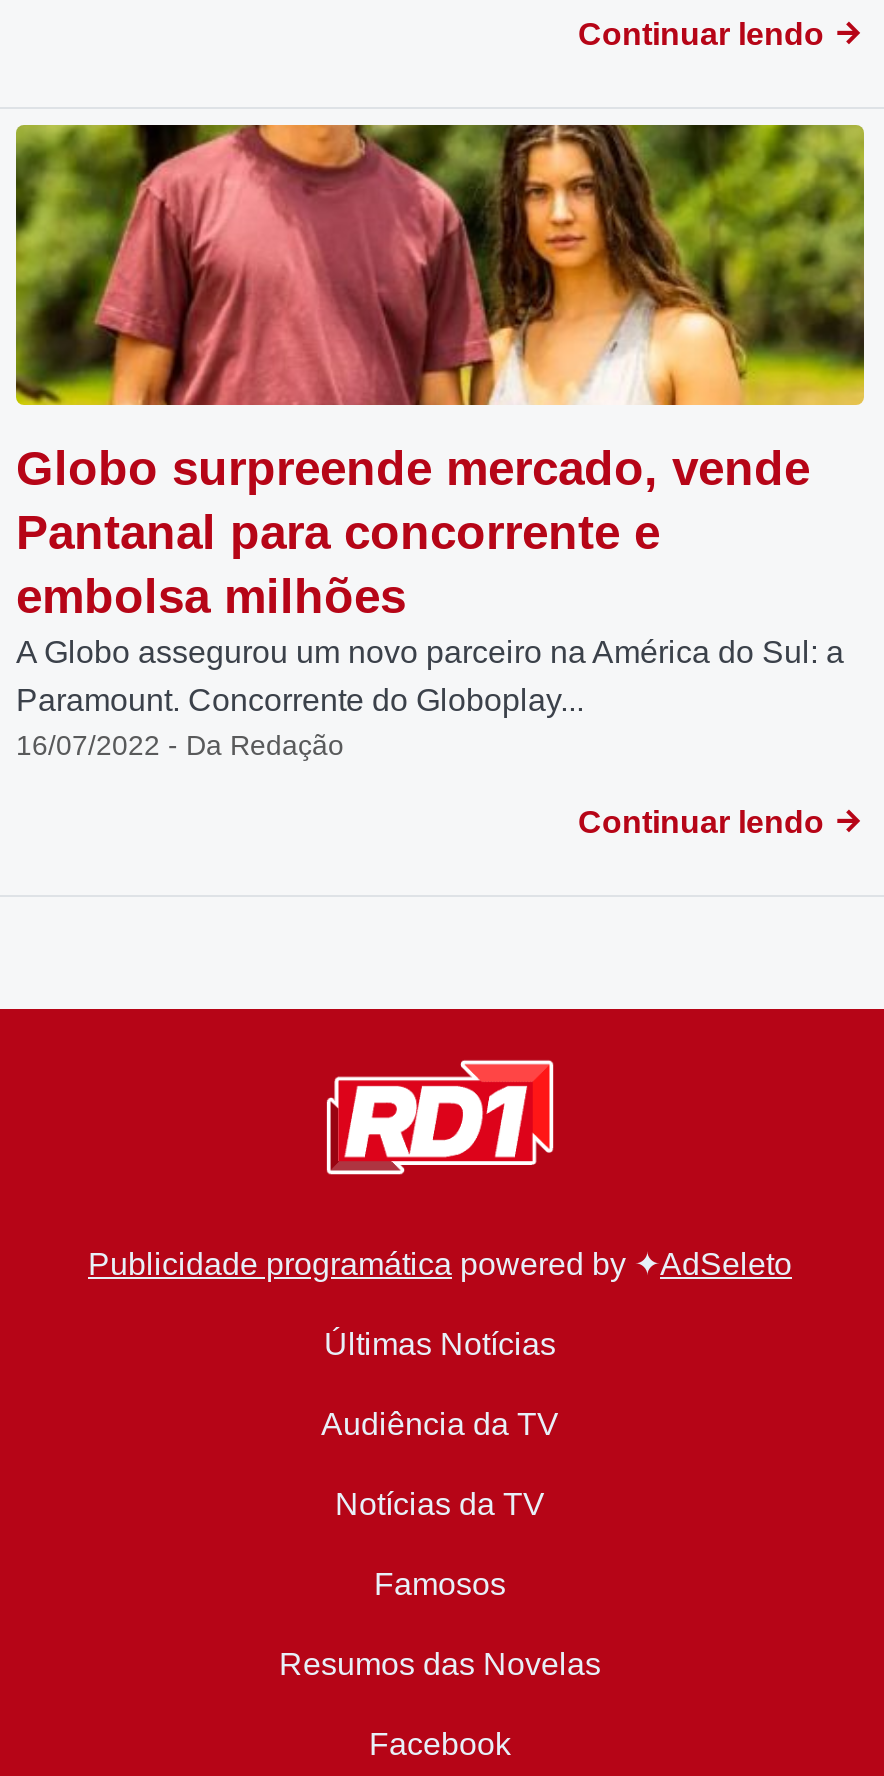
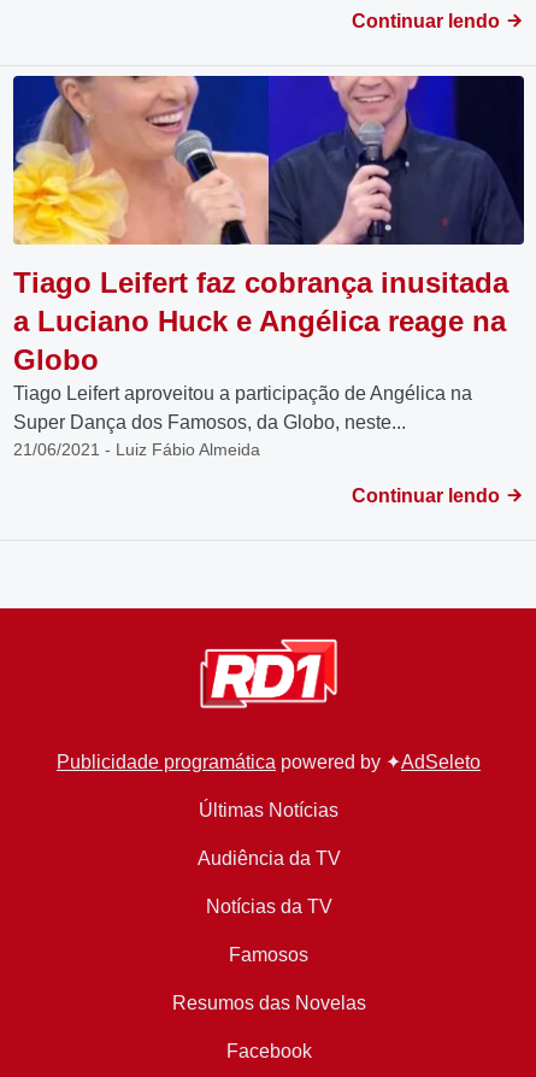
- [image]
- Globo surpreende mercado, vende
- Pantanal para concorrente e
- embolsa milhões
- A Globo assegurou um novo parceiro na América do Sul: a
- Paramount. Concorrente do Globoplay...
- 16/07/2022 - Da Redação
+ [image]
+ Tiago Leifert faz cobrança inusitada
+ a Luciano Huck e Angélica reage na
+ Globo
+ Tiago Leifert aproveitou a participação de Angélica na
+ Super Dança dos Famosos, da Globo, neste...
+ 21/06/2021 - Luiz Fábio Almeida
